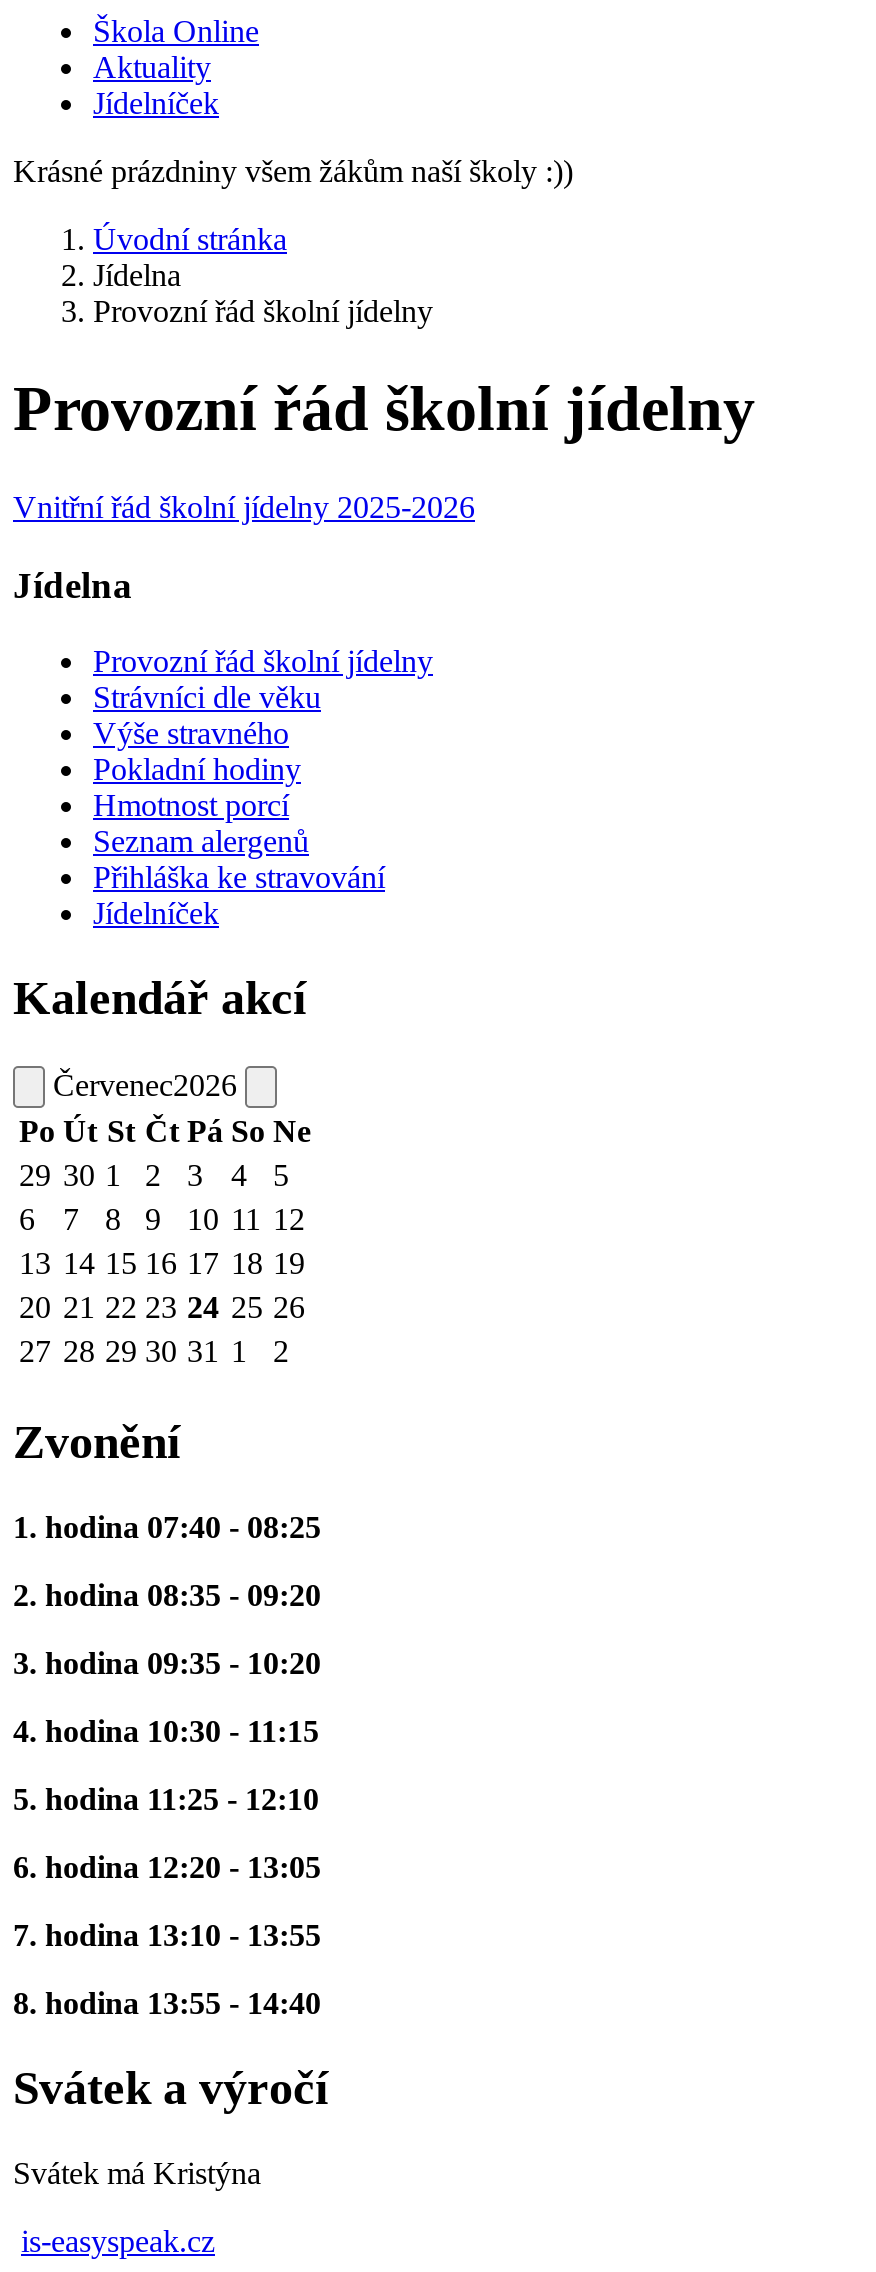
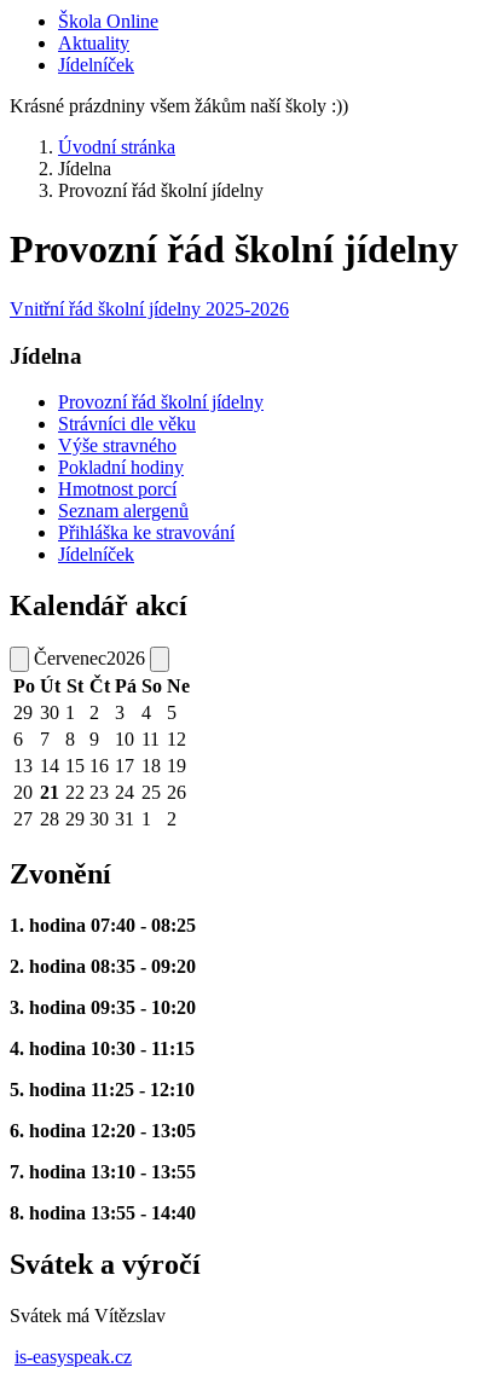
- Svátek má Kristýna
+ Svátek má Vítězslav
